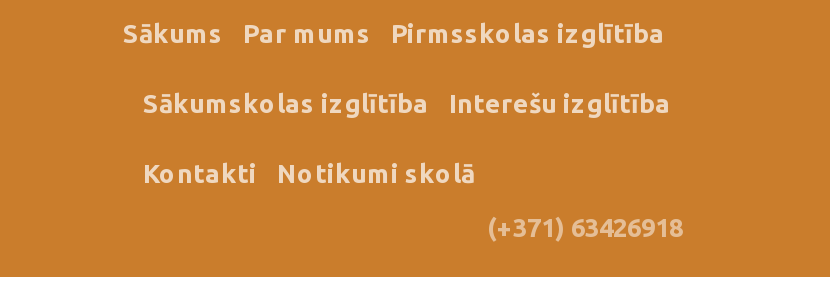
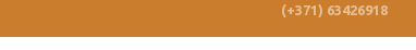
- Sākums
- Par mums
- Pirmsskolas izglītība
- Sākumskolas izglītība
- Interešu izglītība
- Kontakti
- Notikumi skolā
